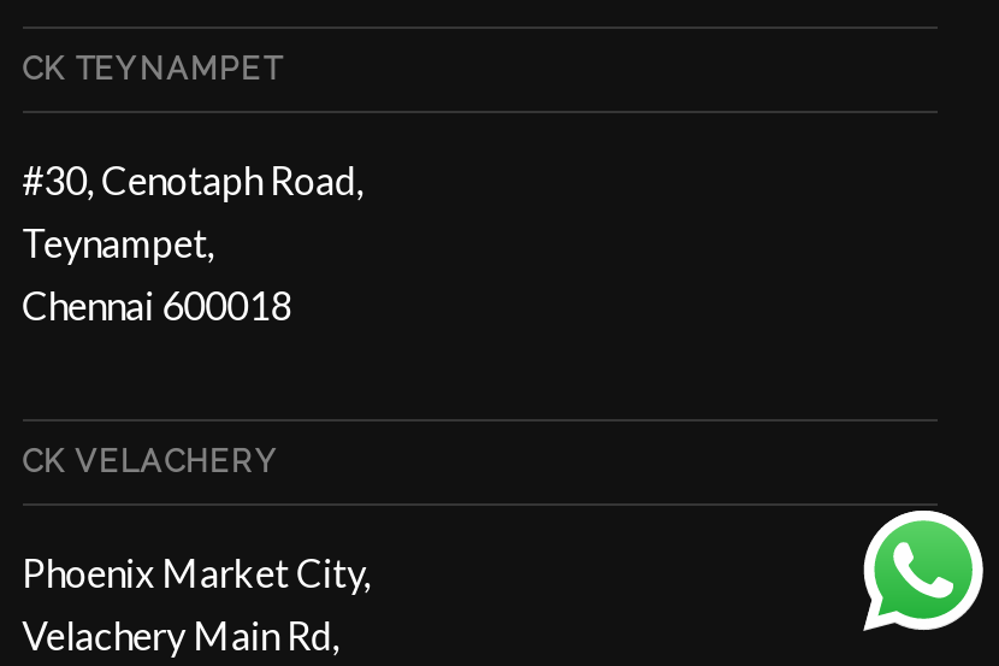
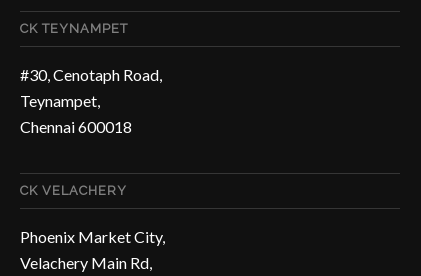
- [image]
